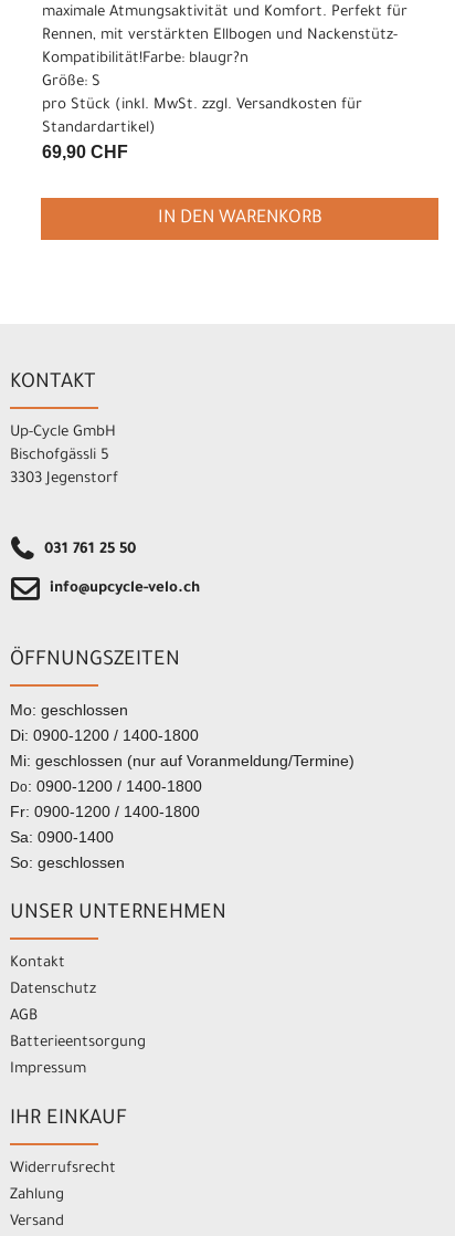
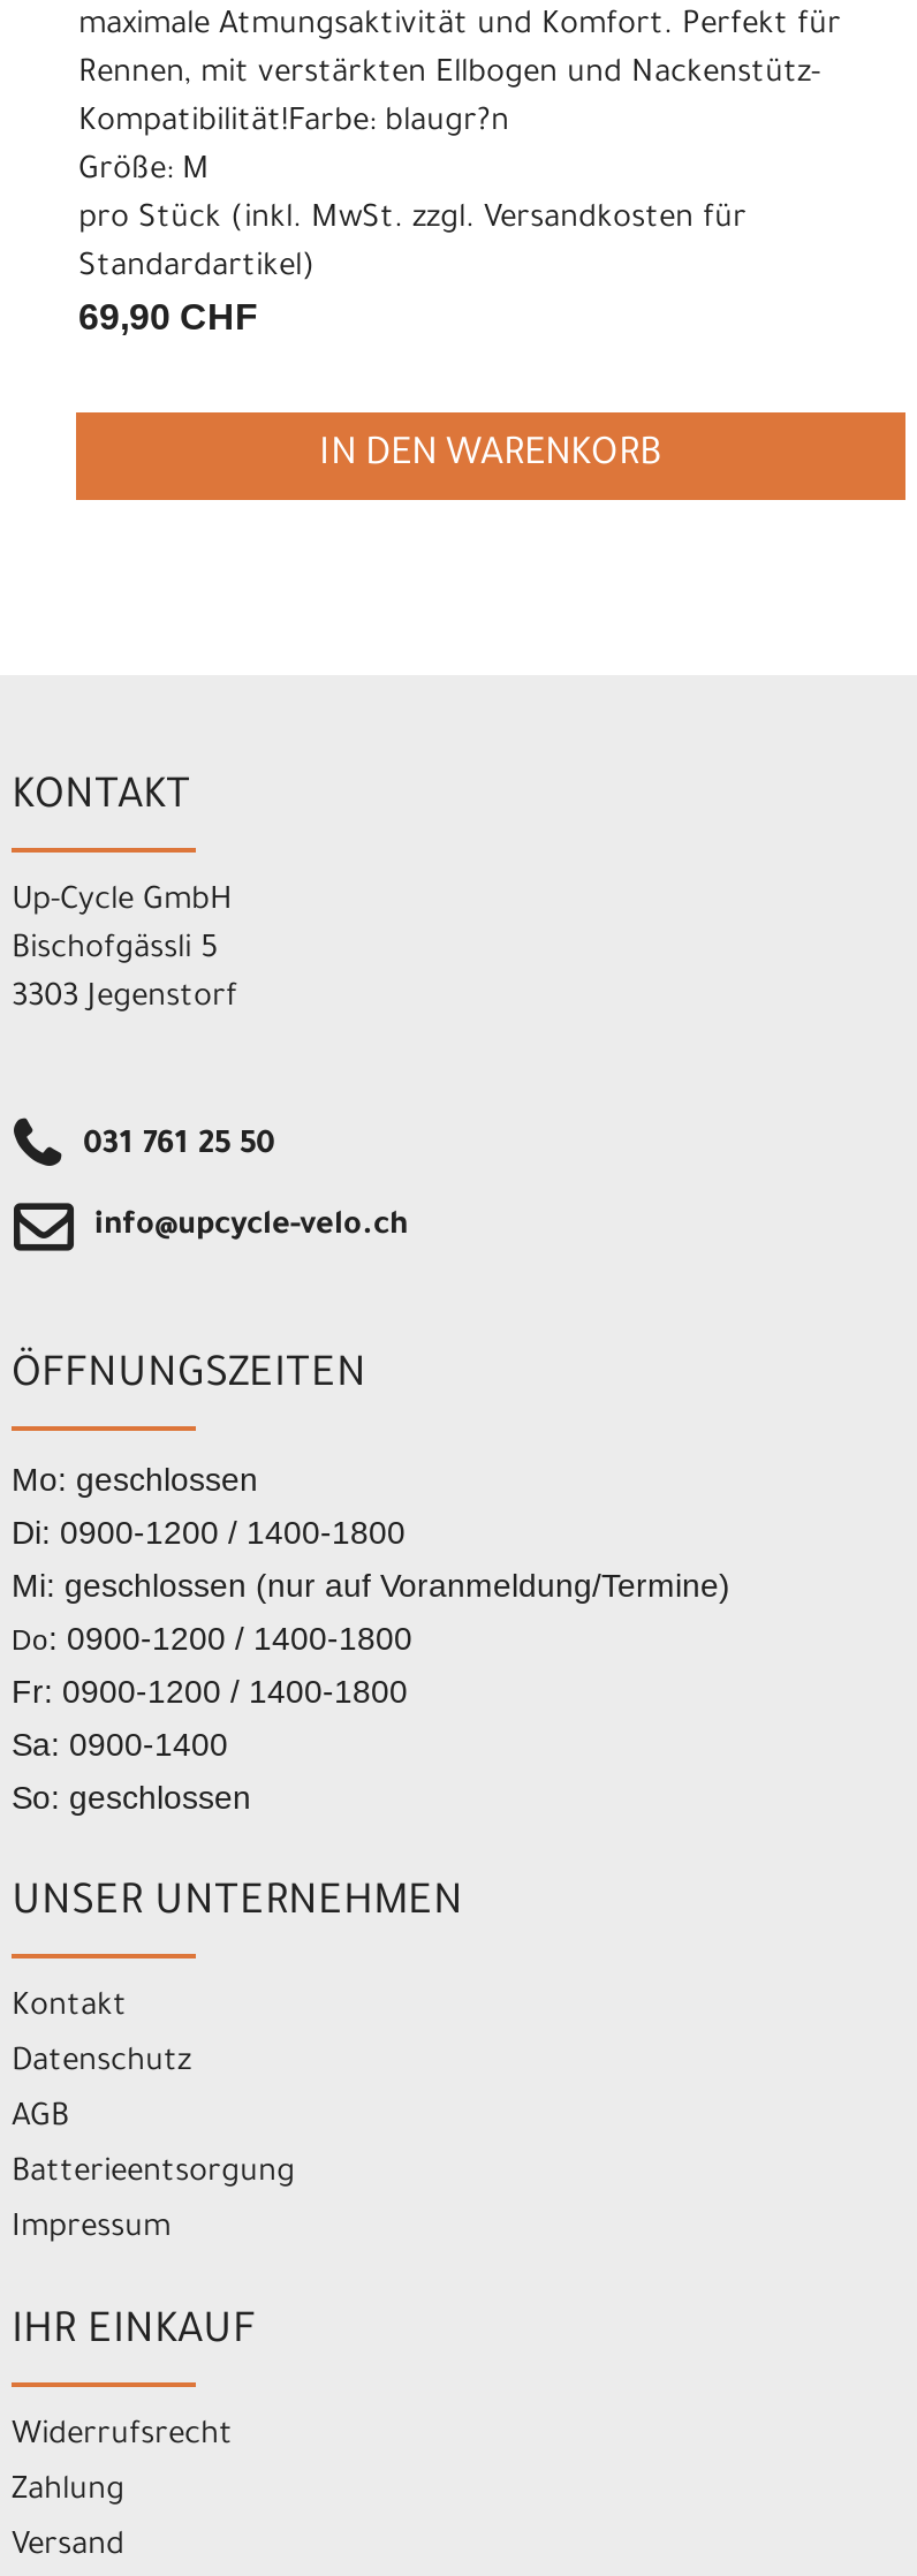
- Größe: S
+ Größe: M
